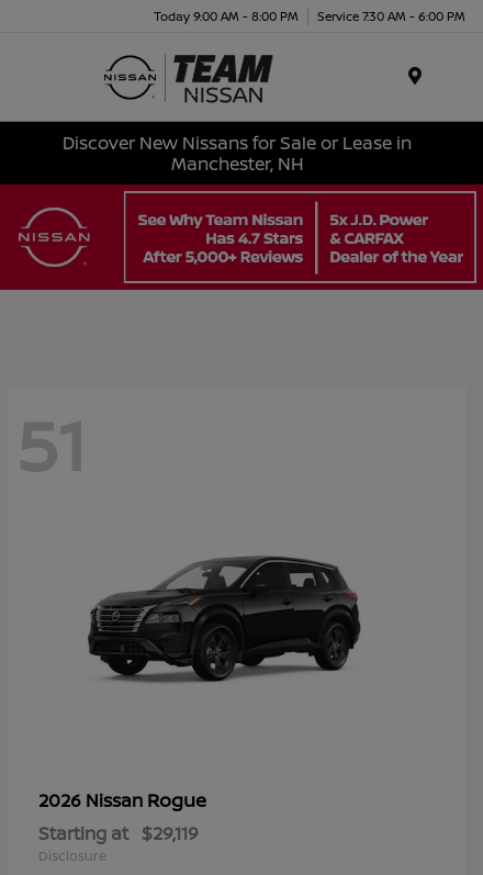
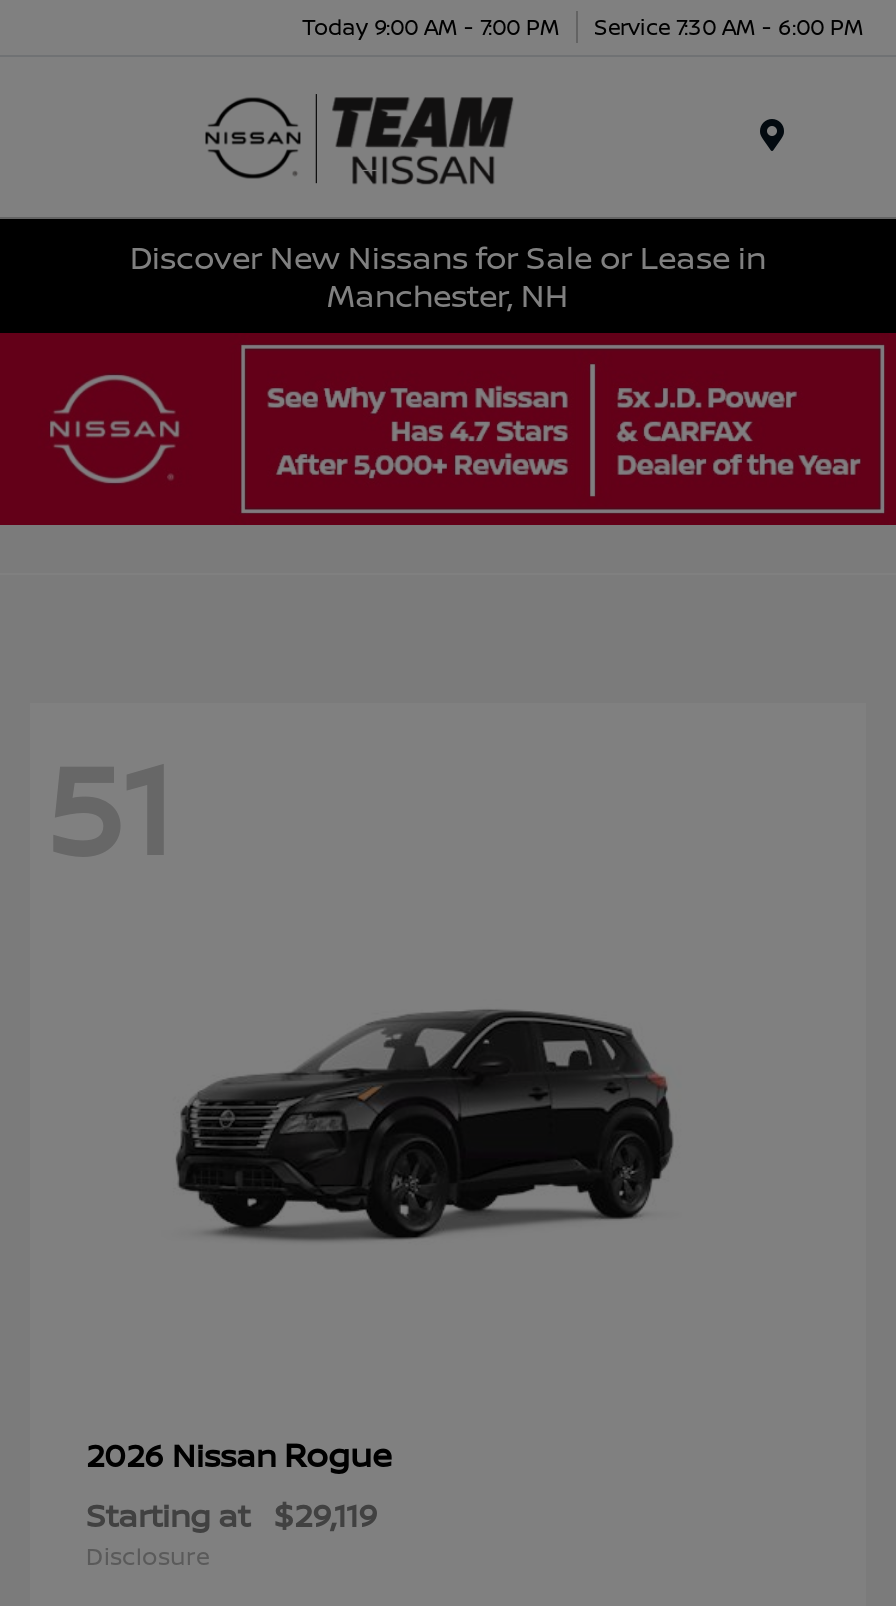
- Today 9:00 AM - 8:00 PM Service 7:30 AM - 6:00 PM
+ Today 9:00 AM - 7:00 PM Service 7:30 AM - 6:00 PM
